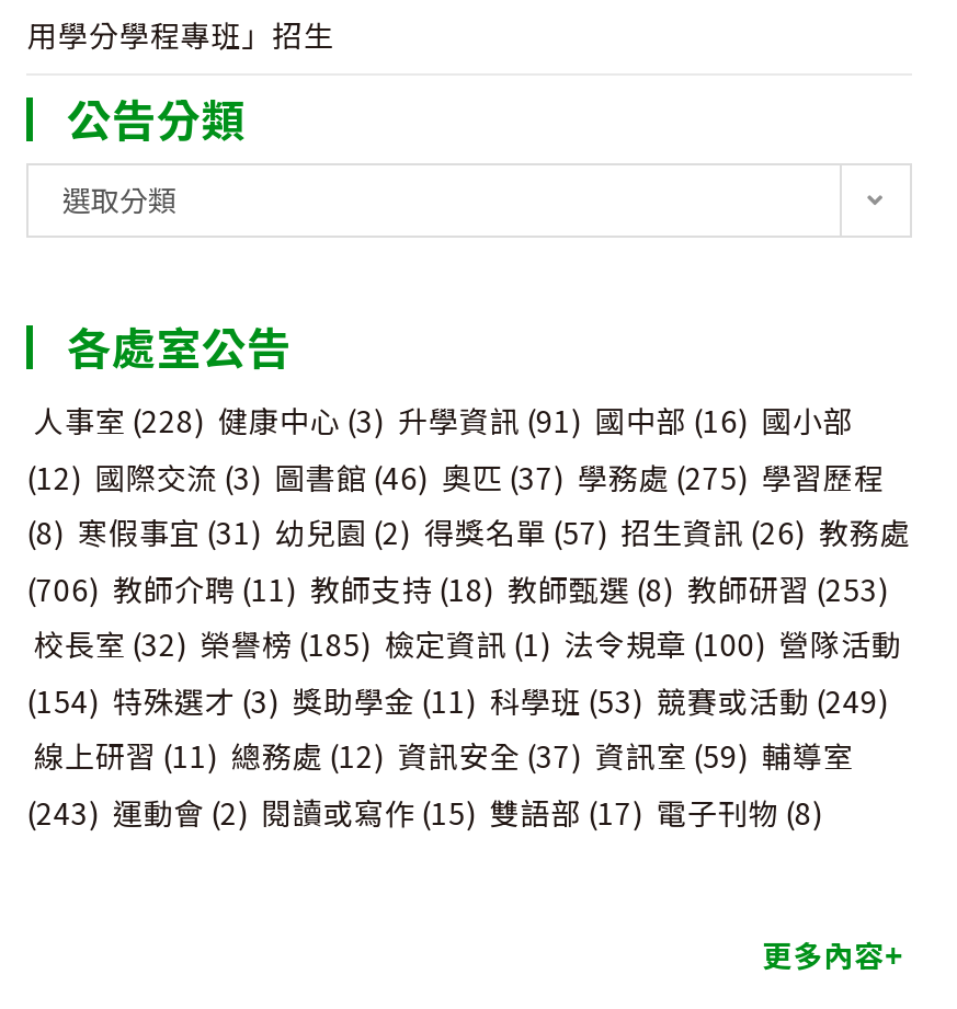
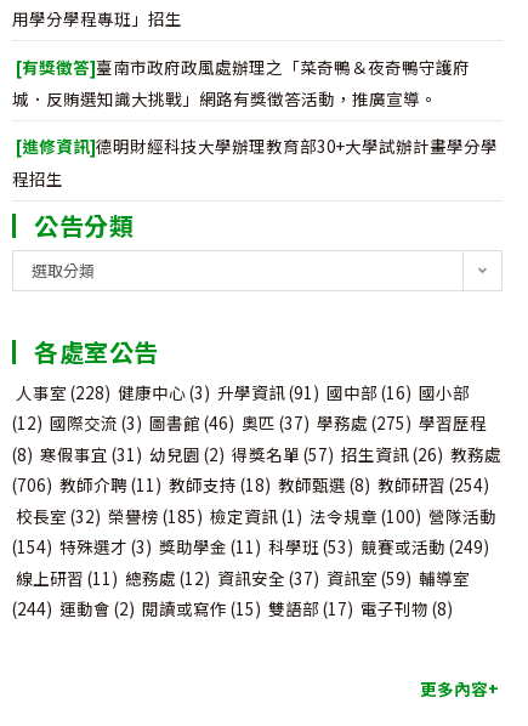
+ [有獎徵答]臺南市政府政風處辦理之「菜奇鴨＆夜奇鴨守護府
+ 城．反賄選知識大挑戰」網路有獎徵答活動，推廣宣導。
+ [進修資訊]德明財經科技大學辦理教育部30+大學試辦計畫學分學
+ 程招生

- (706) 教師介聘(11) 教師支持(18) 教師甄選(8) 教師研習(253)
+ (706) 教師介聘(11) 教師支持(18) 教師甄選(8) 教師研習(254)

- (243) 運動會(2) 閱讀或寫作(15) 雙語部(17) 電子刊物(8)
+ (244) 運動會(2) 閱讀或寫作(15) 雙語部(17) 電子刊物(8)
